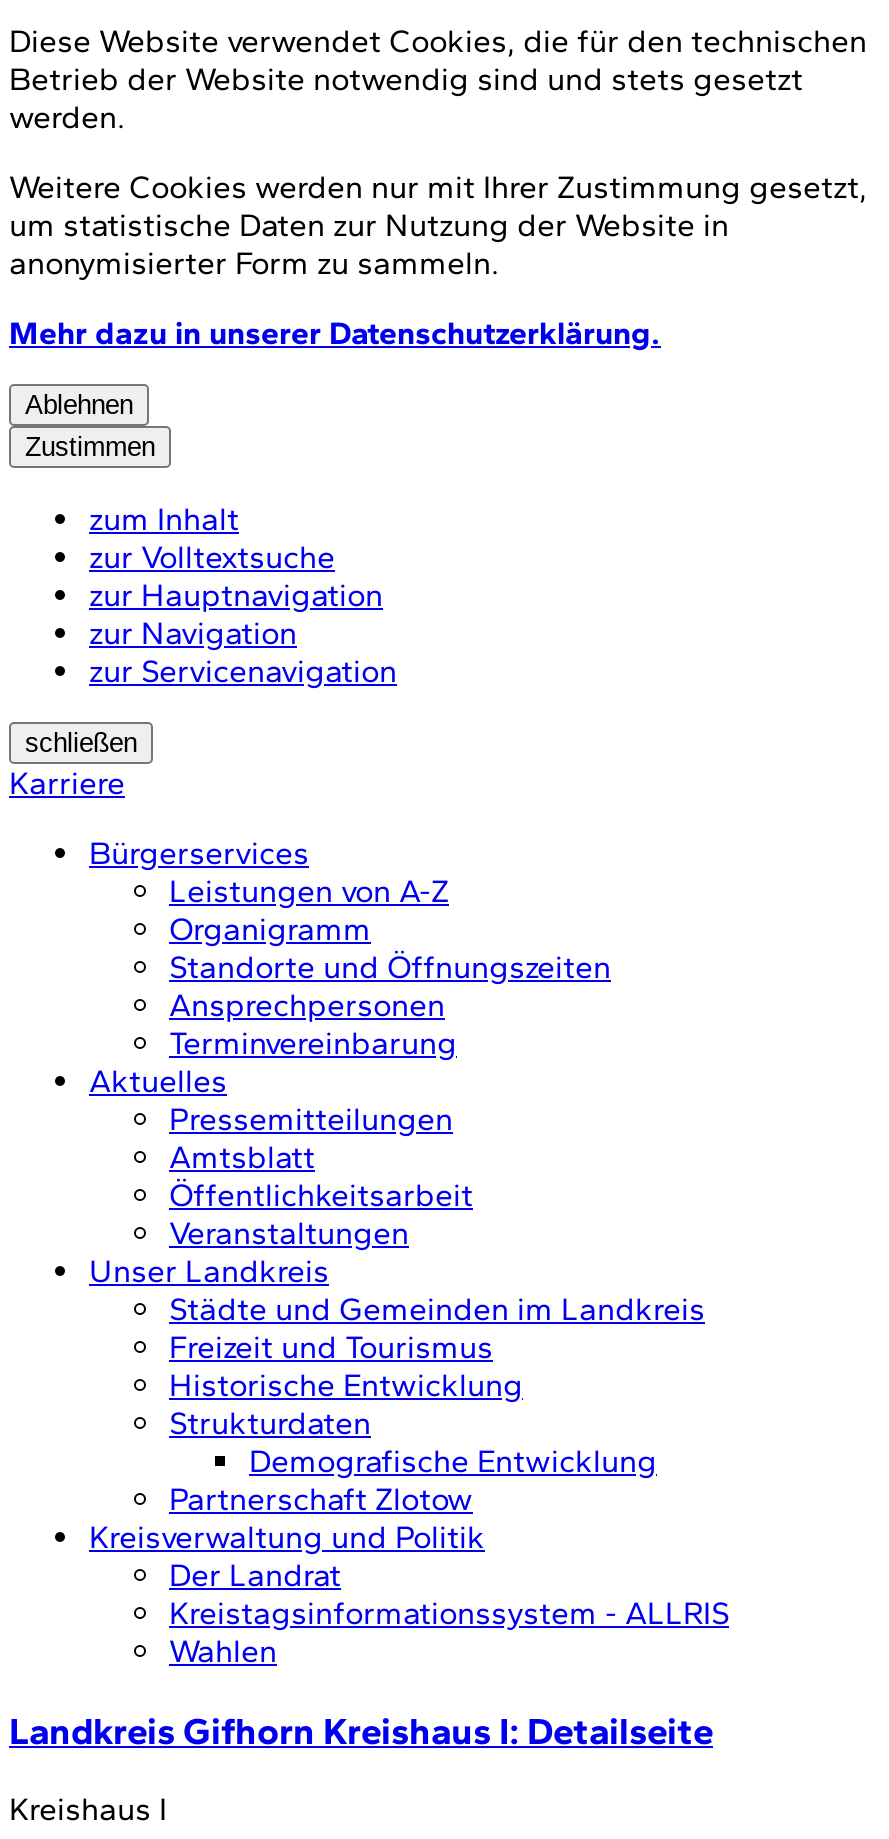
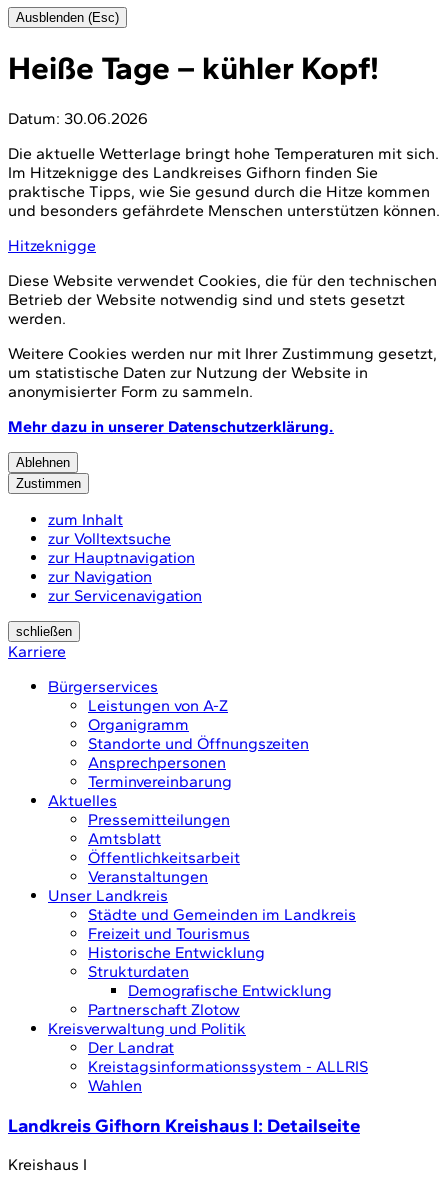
+ Ausblenden (Esc)
+ Heiße Tage – kühler Kopf!
+ Datum: 30.06.2026
+ Die aktuelle Wetterlage bringt hohe Temperaturen mit sich.
+ Im Hitzeknigge des Landkreises Gifhorn finden Sie
+ praktische Tipps, wie Sie gesund durch die Hitze kommen
+ und besonders gefährdete Menschen unterstützen können.
+ Hitzeknigge
